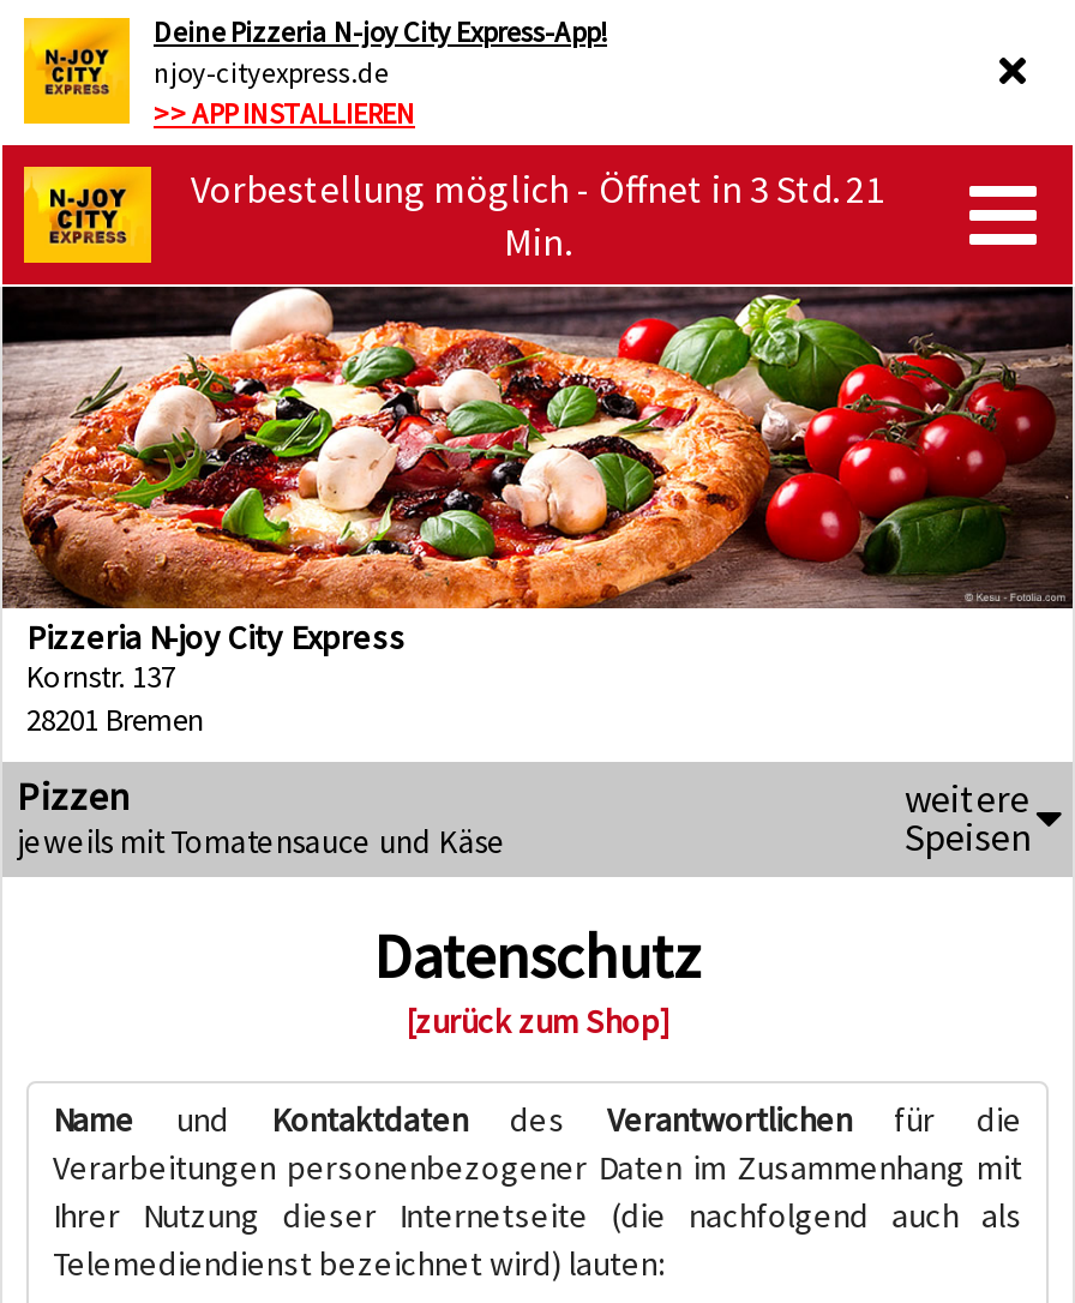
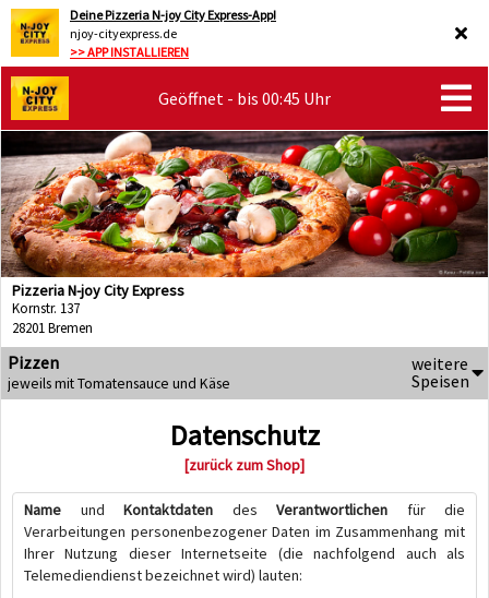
- Vorbestellung möglich - Öffnet in 3 Std. 21
- Min.
+ Geöffnet - bis 00:45 Uhr
